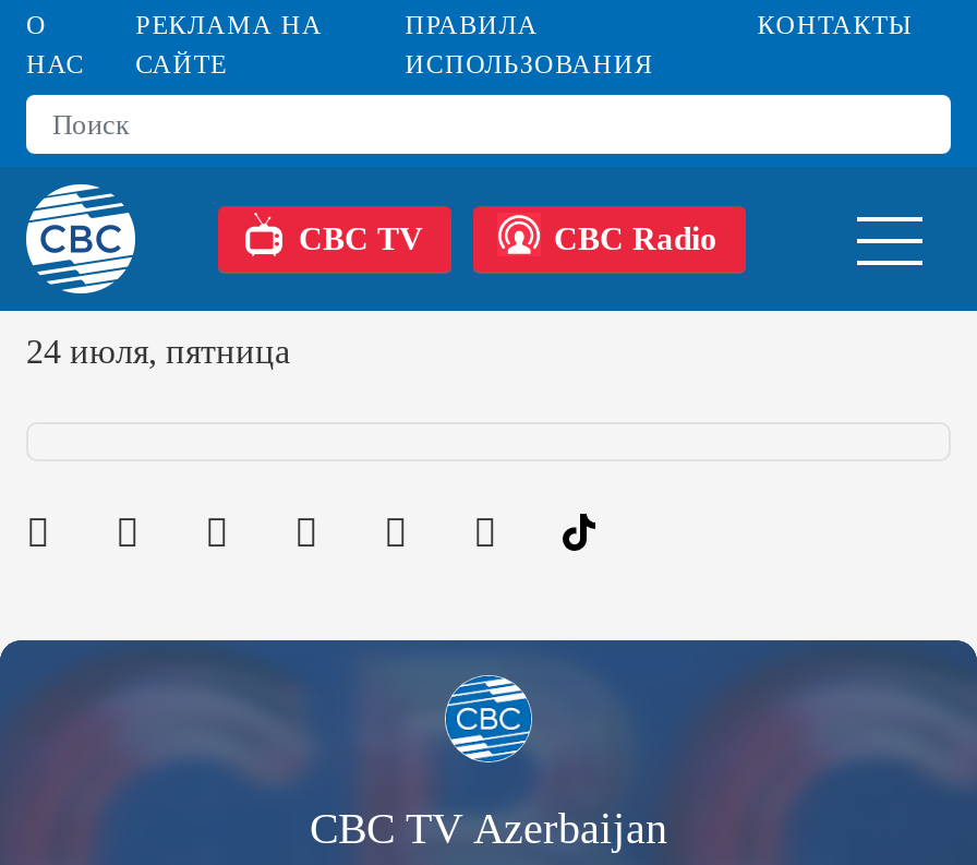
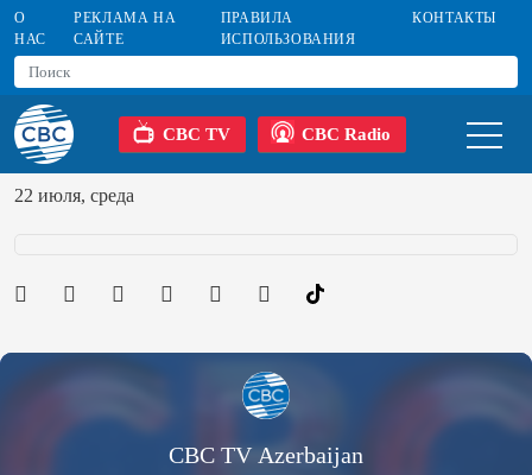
- 24 июля, пятница
+ 22 июля, среда
